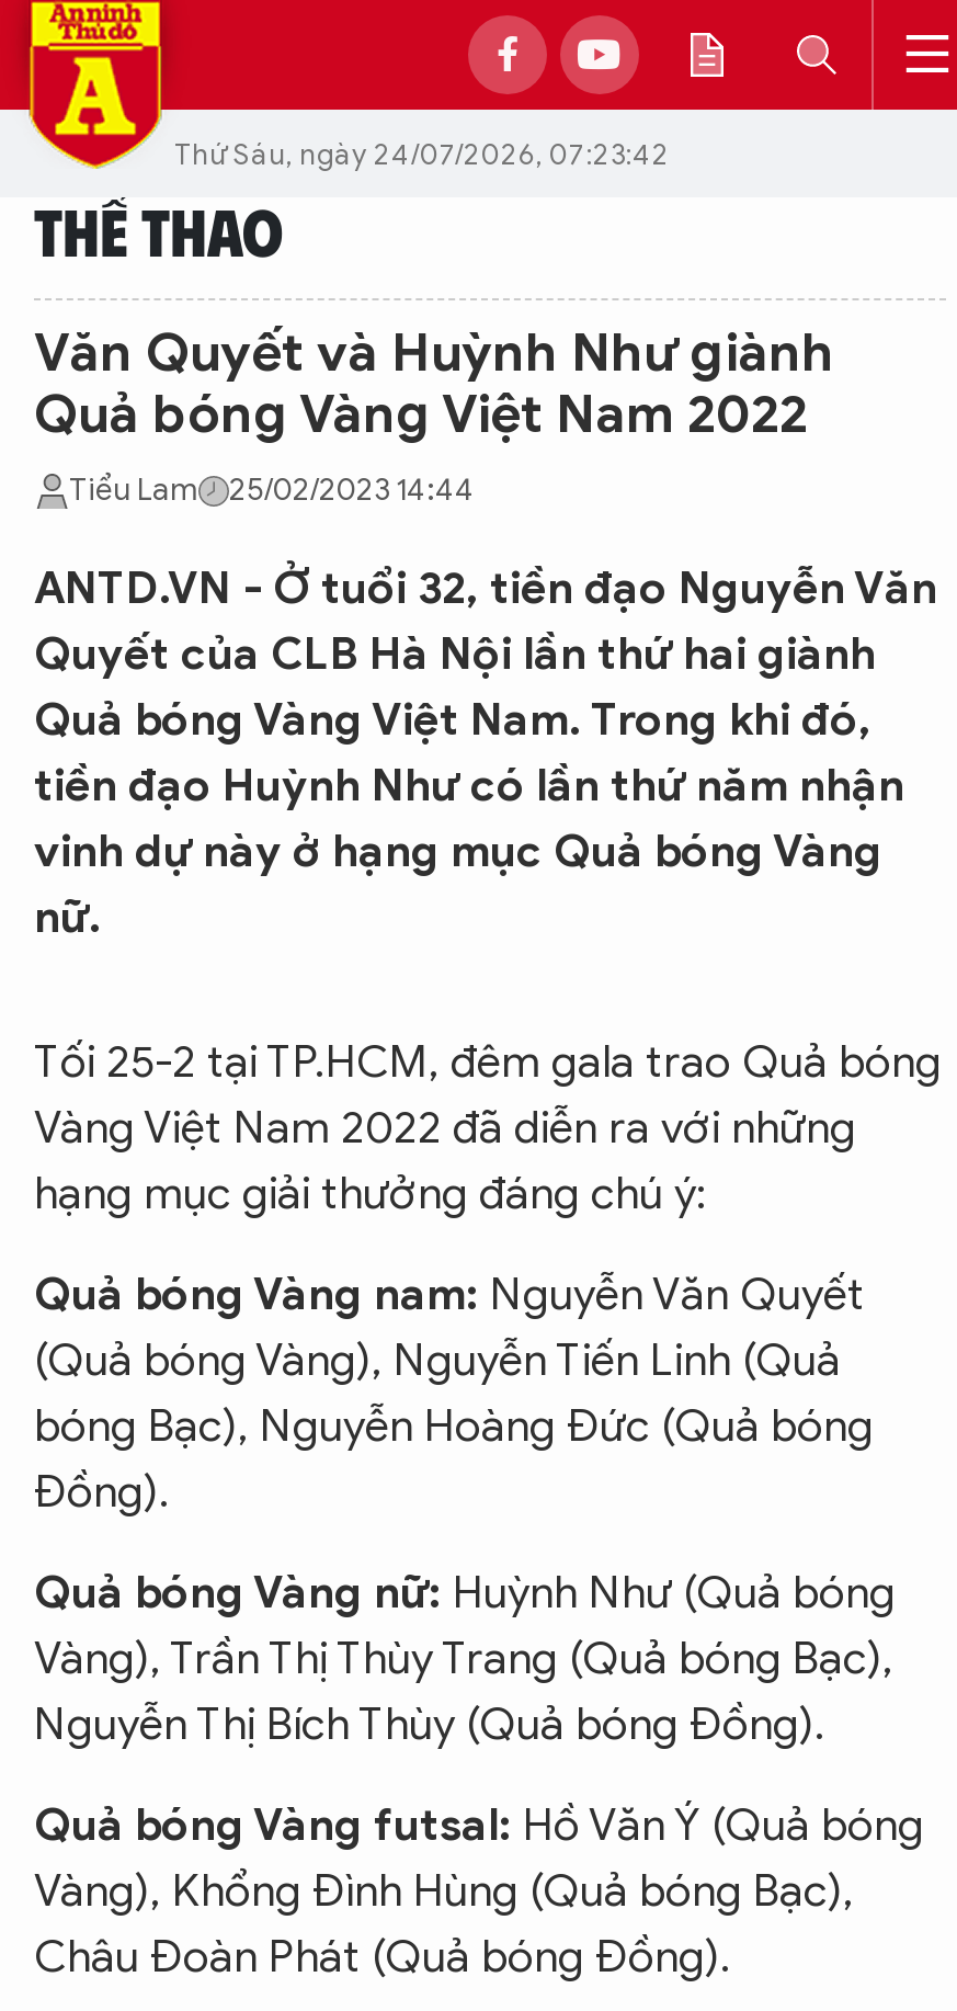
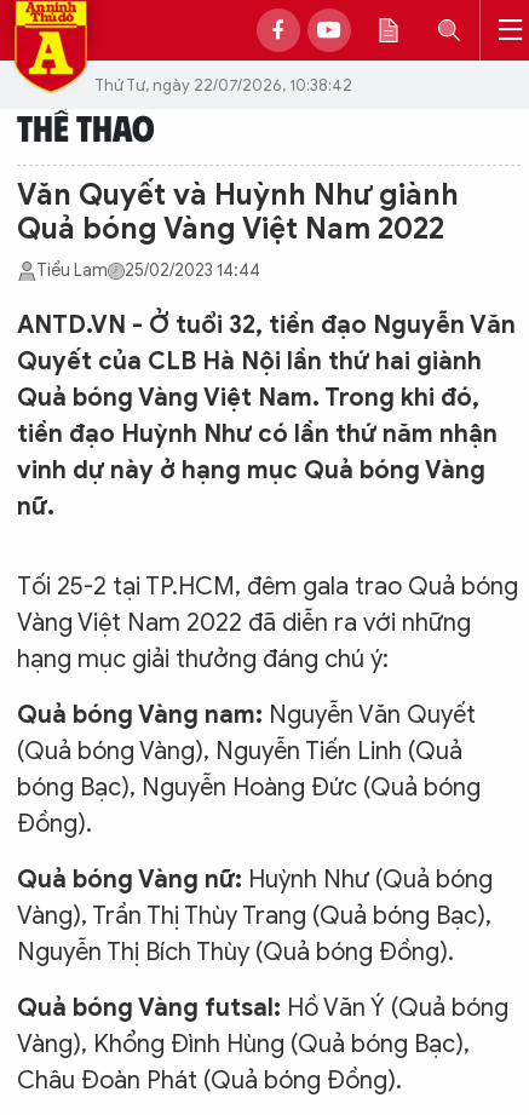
- Thứ Sáu, ngày 24/07/2026, 07:23:42
+ Thứ Tư, ngày 22/07/2026, 10:38:42
